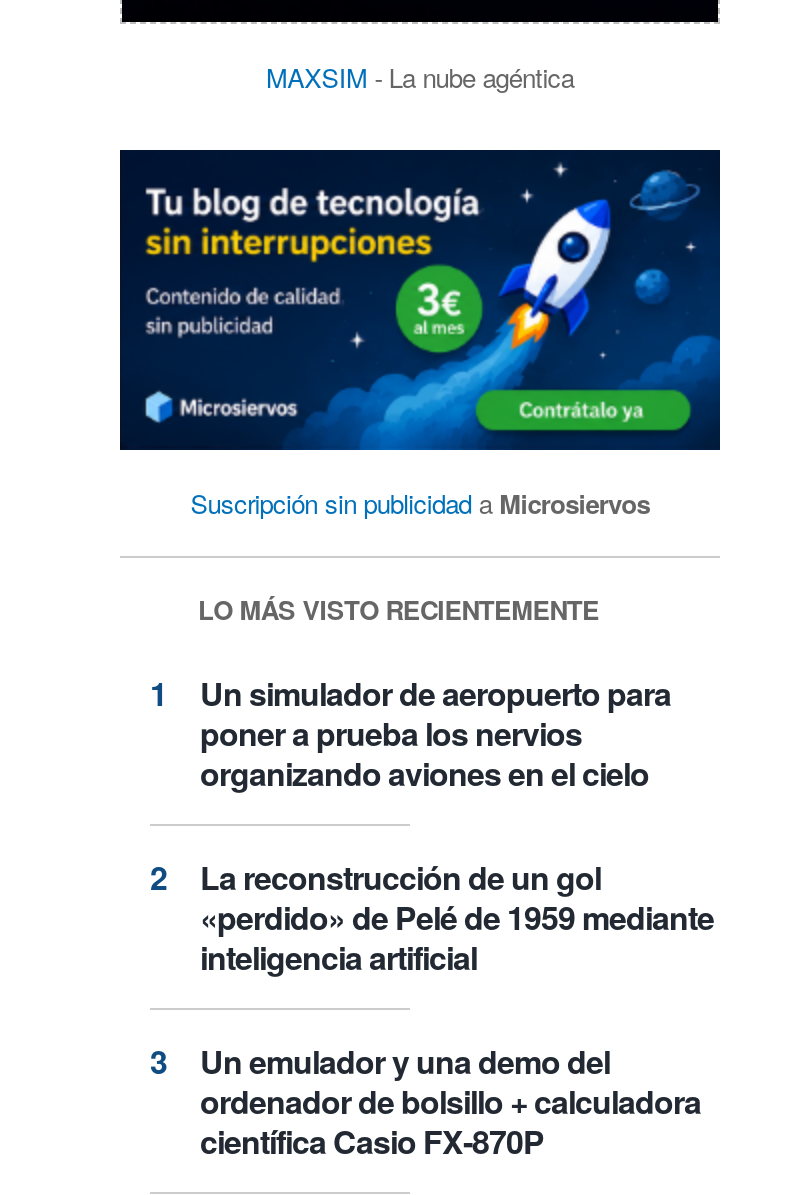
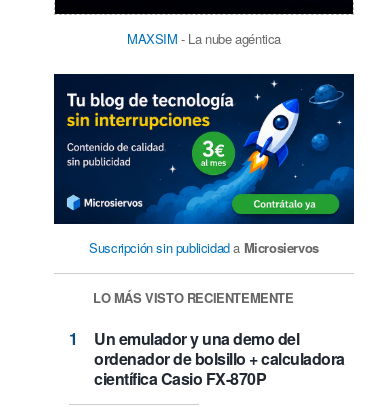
- Un simulador de aeropuerto para
- poner a prueba los nervios
- organizando aviones en el cielo
- La reconstrucción de un gol
- «perdido» de Pelé de 1959 mediante
- inteligencia artificial
